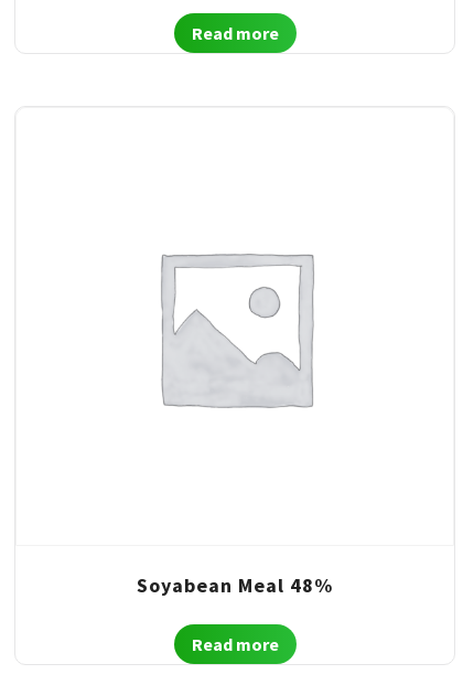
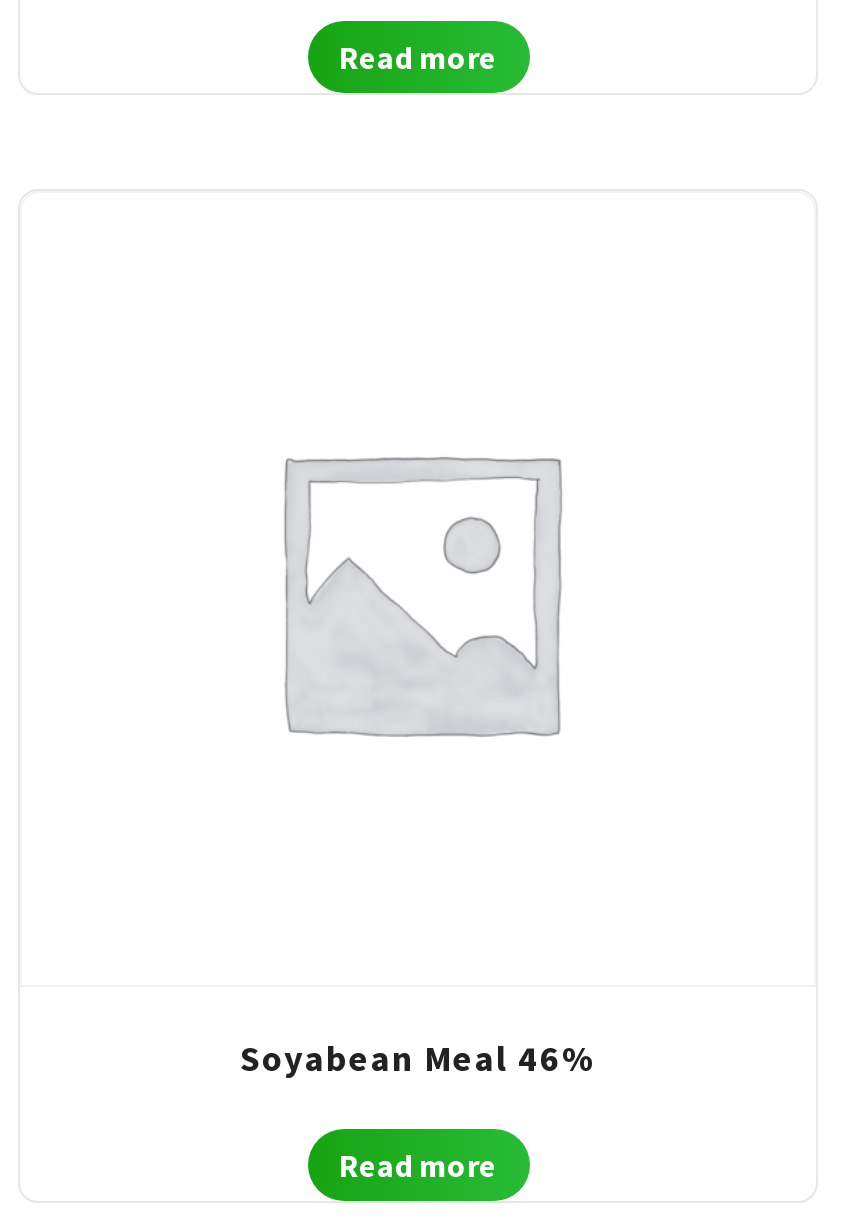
- Soyabean Meal 48%
+ Soyabean Meal 46%
